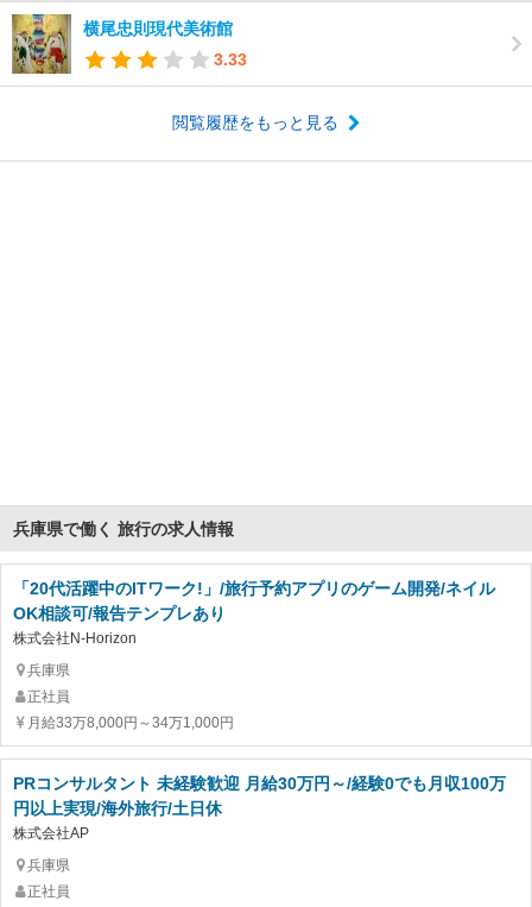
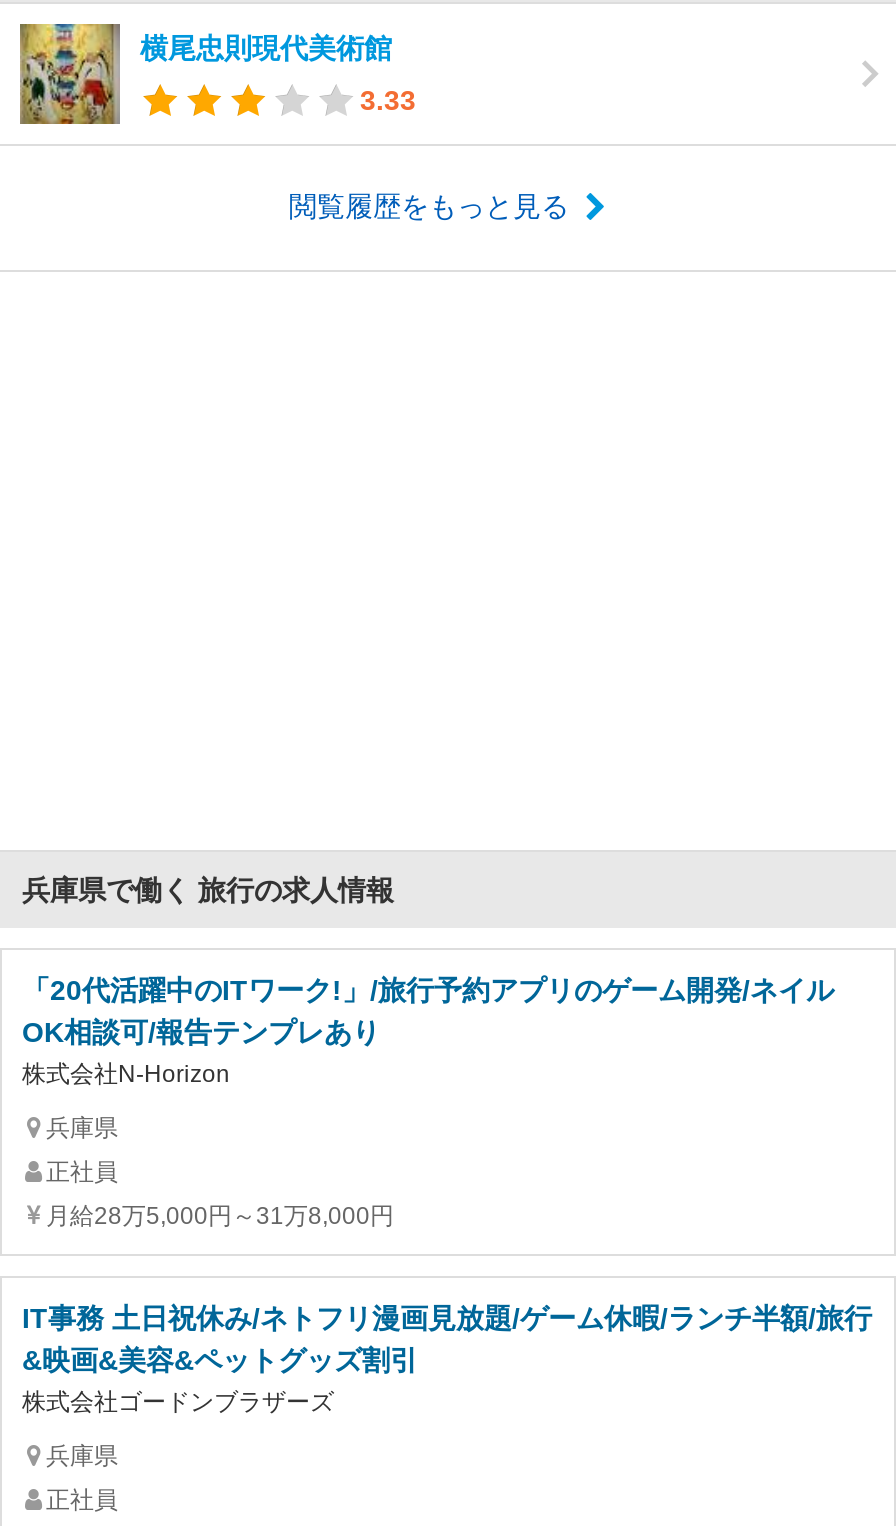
- 月給33万8,000円～34万1,000円
+ 月給28万5,000円～31万8,000円

- PRコンサルタント 未経験歓迎 月給30万円～/経験0でも月収100万
- 円以上実現/海外旅行/土日休
- 株式会社AP
+ IT事務 土日祝休み/ネトフリ漫画見放題/ゲーム休暇/ランチ半額/旅行
+ &映画&美容&ペットグッズ割引
+ 株式会社ゴードンブラザーズ
